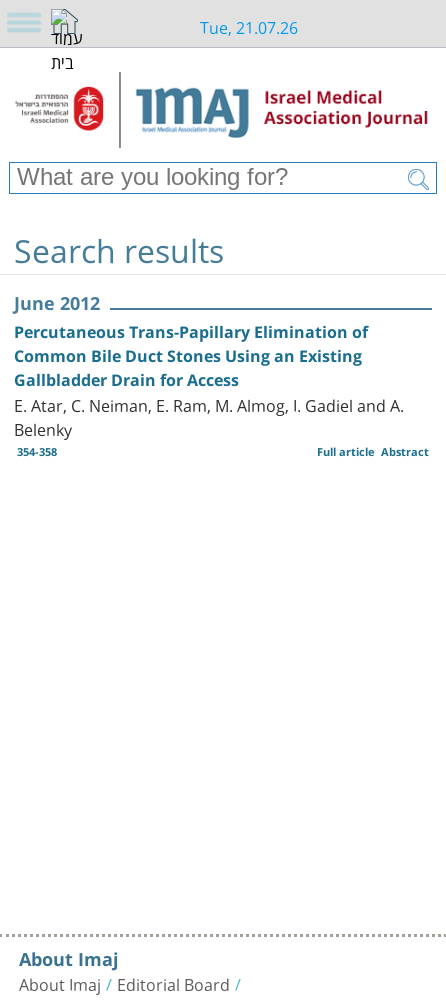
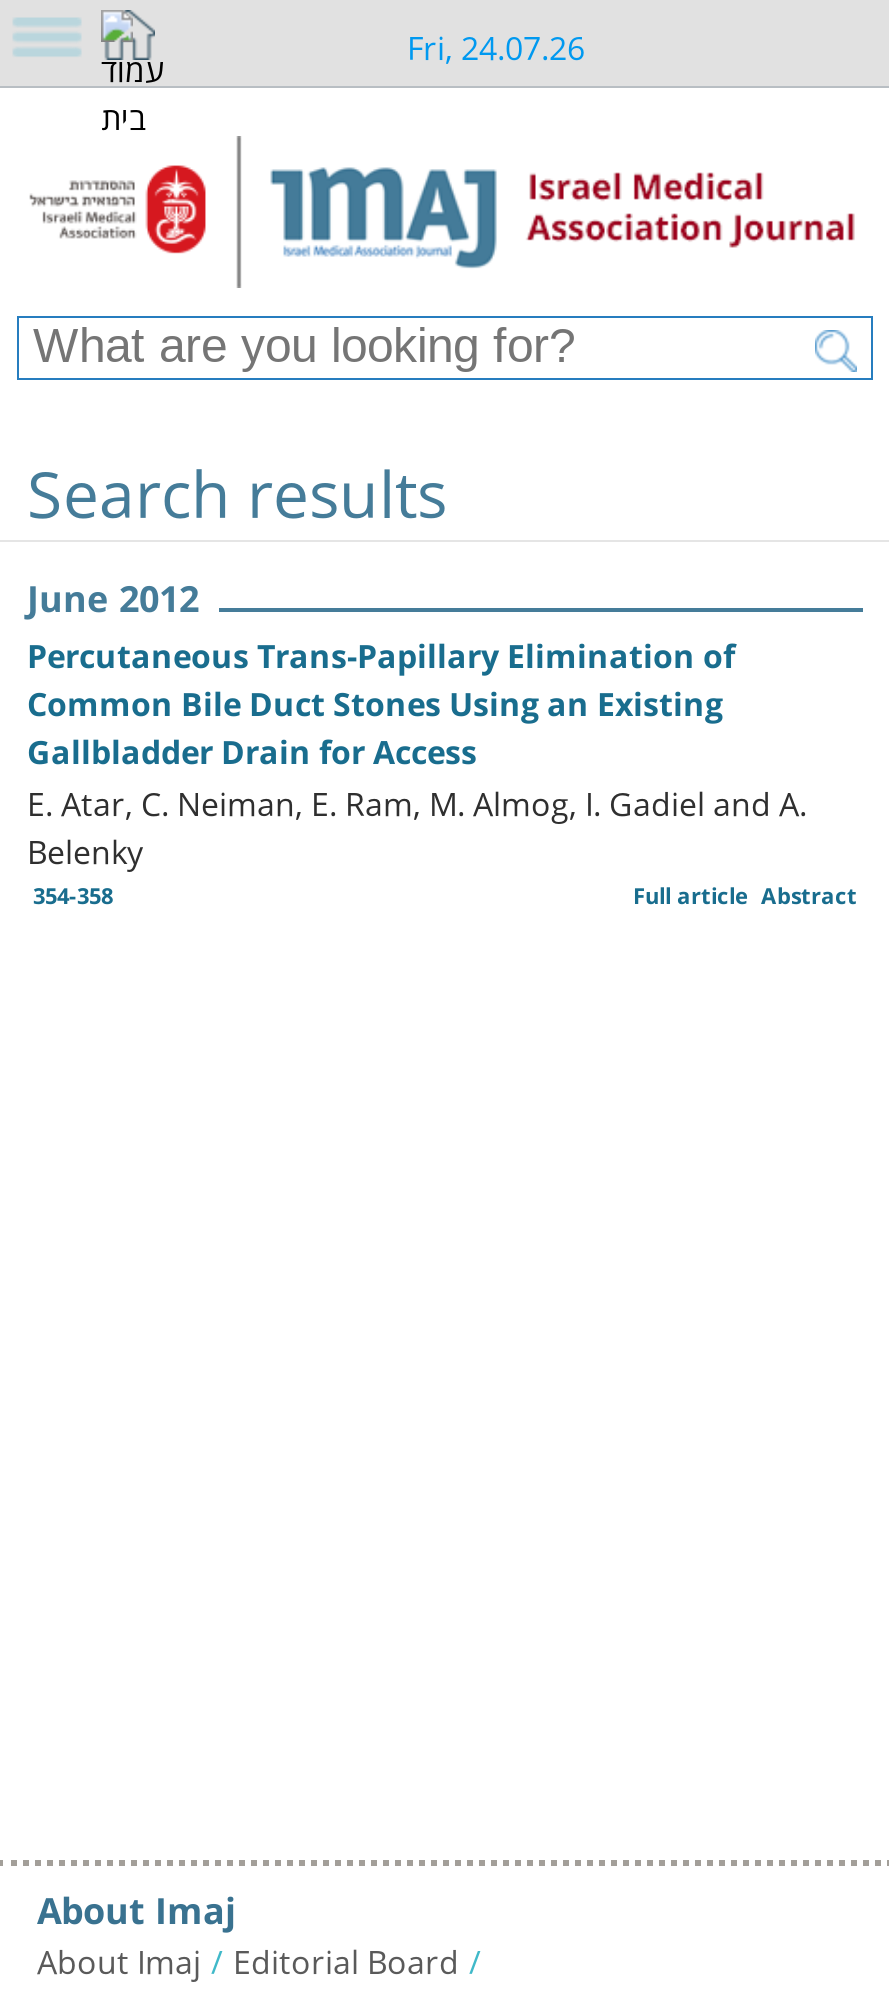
- Tue, 21.07.26
+ Fri, 24.07.26
